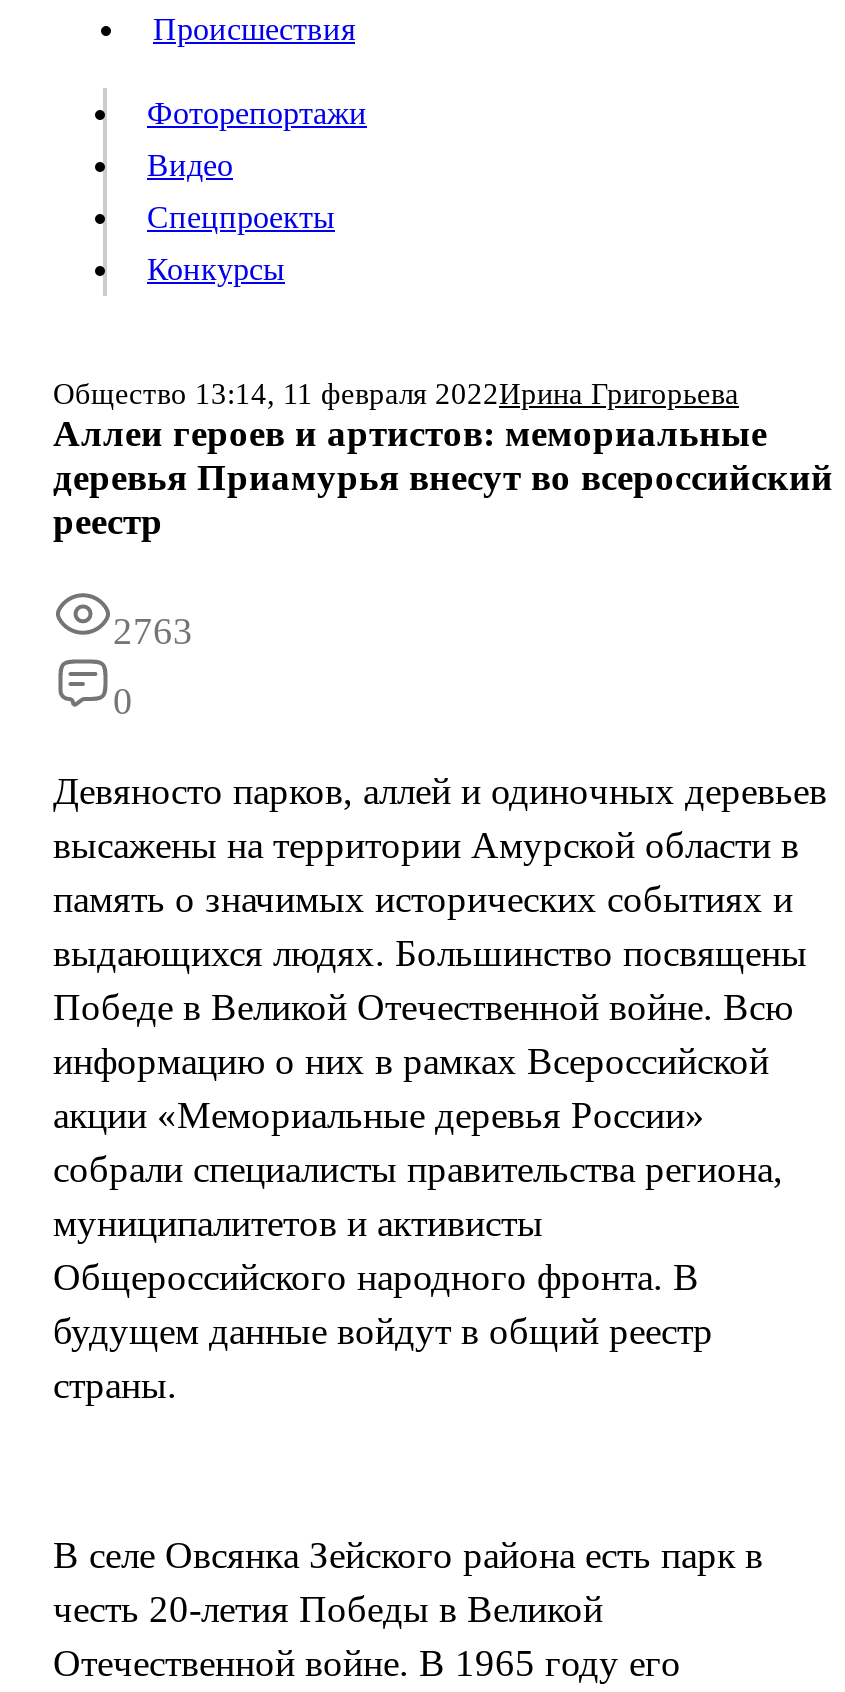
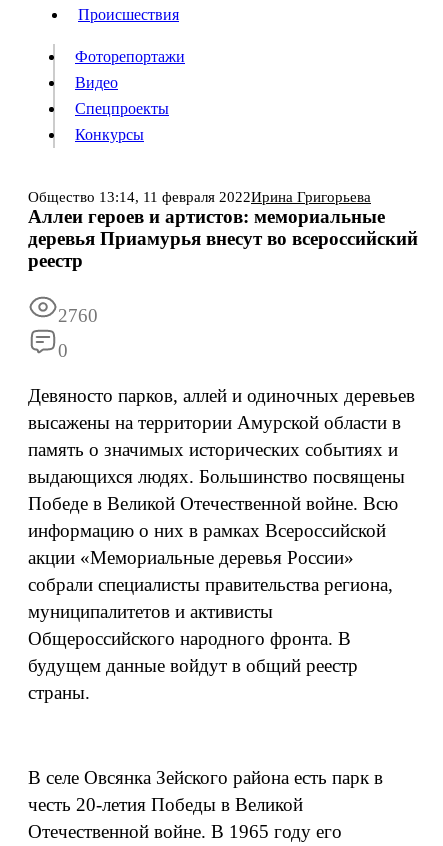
- 2763
+ 2760
